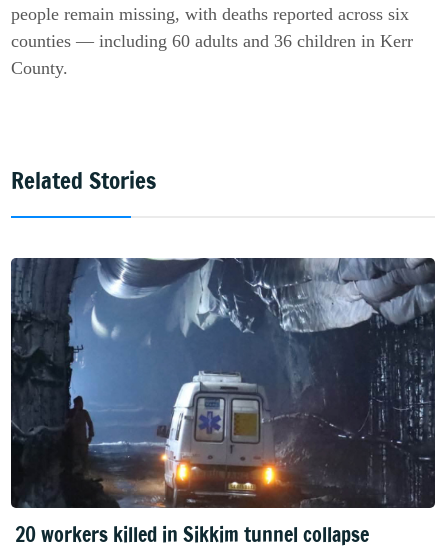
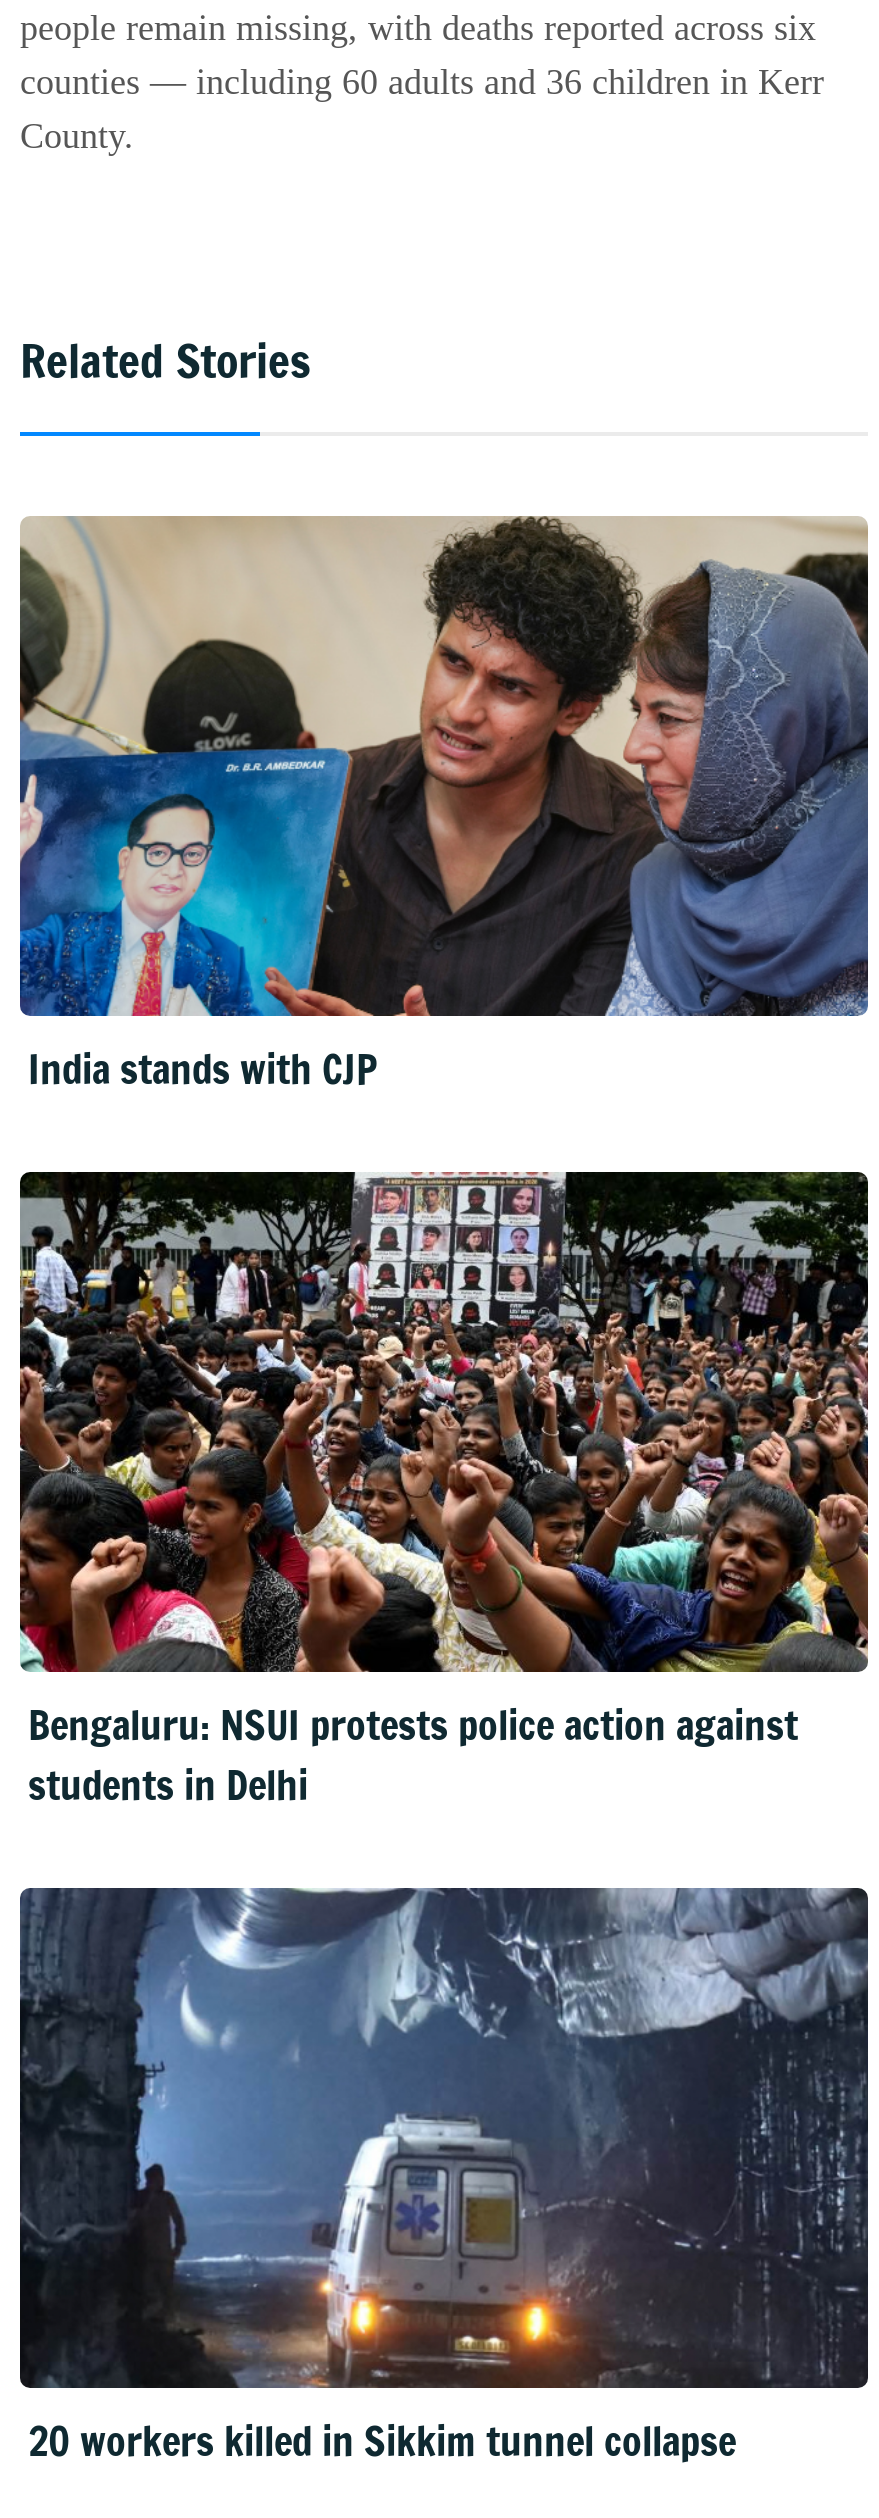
+ [image]
+ India stands with CJP

+ [image]
+ Bengaluru: NSUI protests police action against
+ students in Delhi
